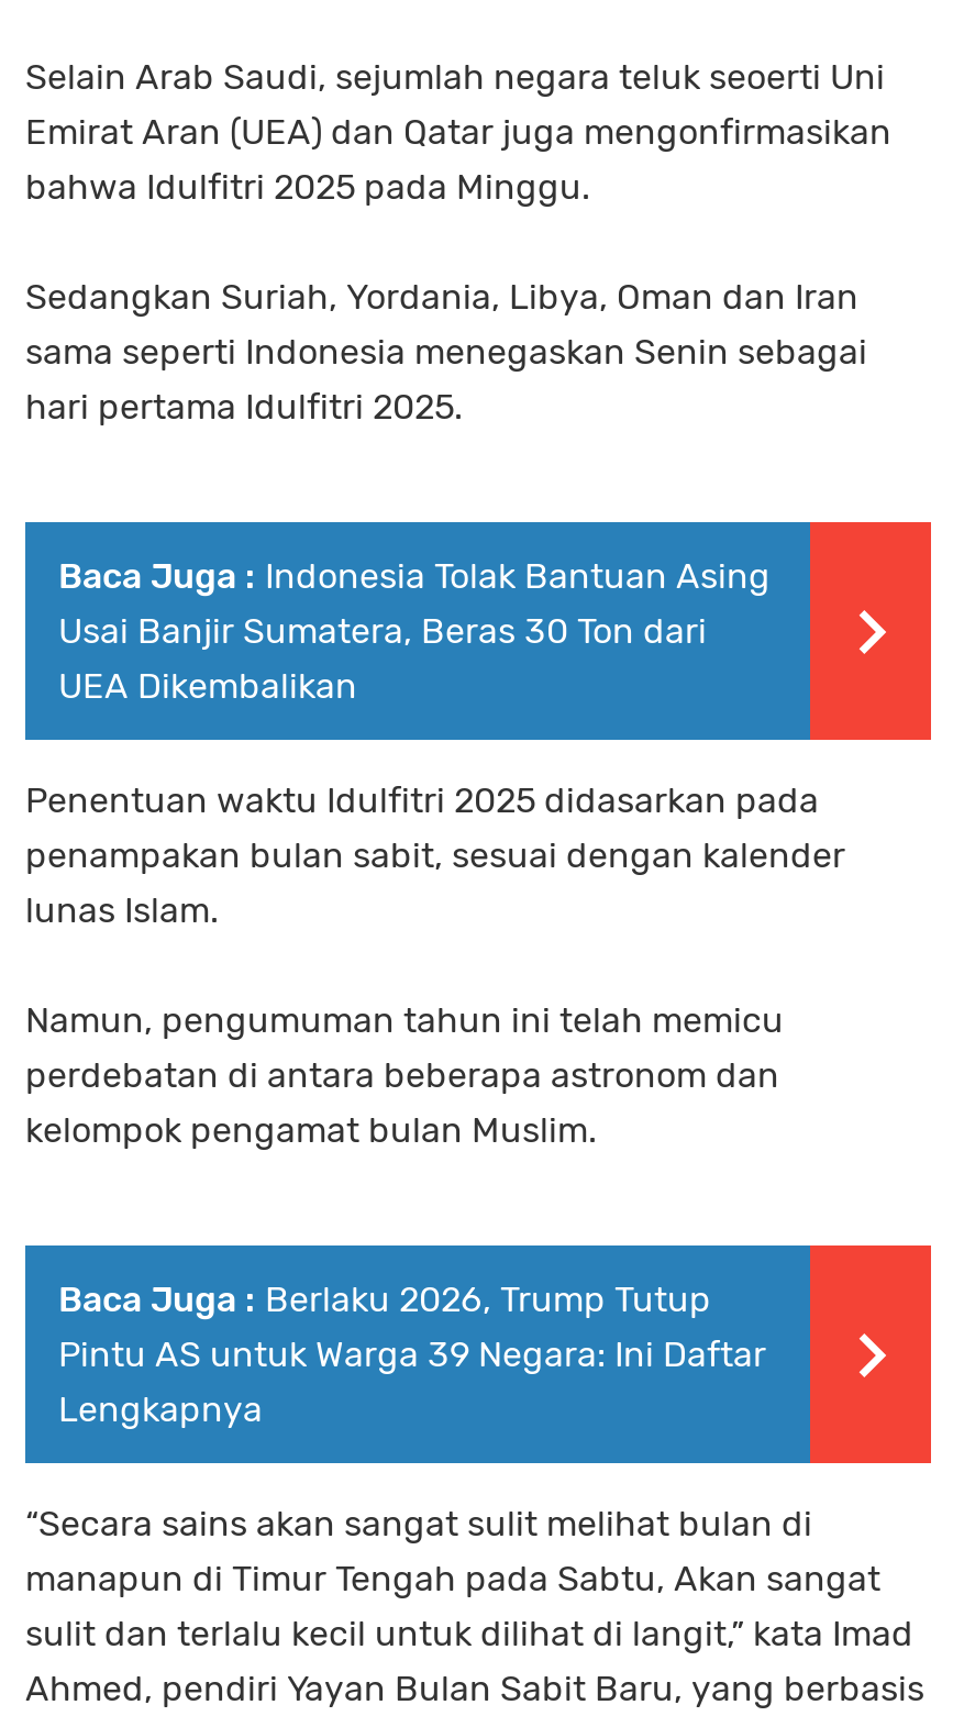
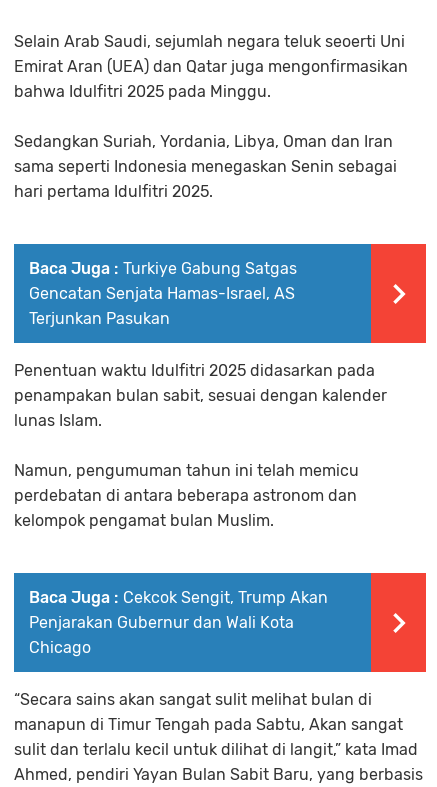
- Baca Juga : Indonesia Tolak Bantuan Asing
- Usai Banjir Sumatera, Beras 30 Ton dari
- UEA Dikembalikan
+ Baca Juga : Turkiye Gabung Satgas
+ Gencatan Senjata Hamas-Israel, AS
+ Terjunkan Pasukan

- Baca Juga : Berlaku 2026, Trump Tutup
- Pintu AS untuk Warga 39 Negara: Ini Daftar
- Lengkapnya
+ Baca Juga : Cekcok Sengit, Trump Akan
+ Penjarakan Gubernur dan Wali Kota
+ Chicago
